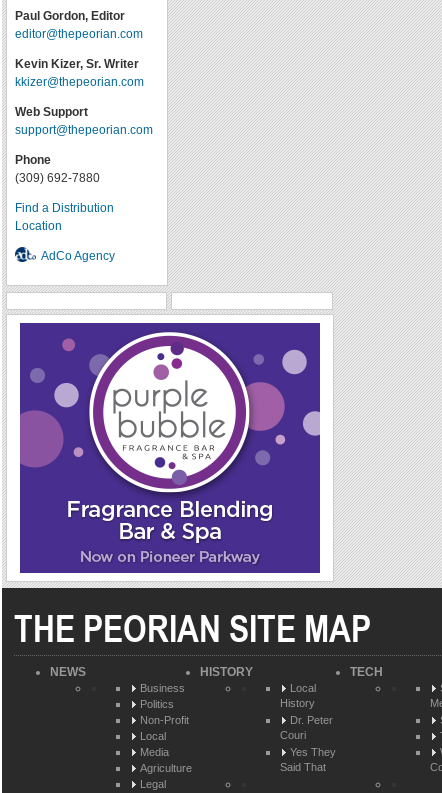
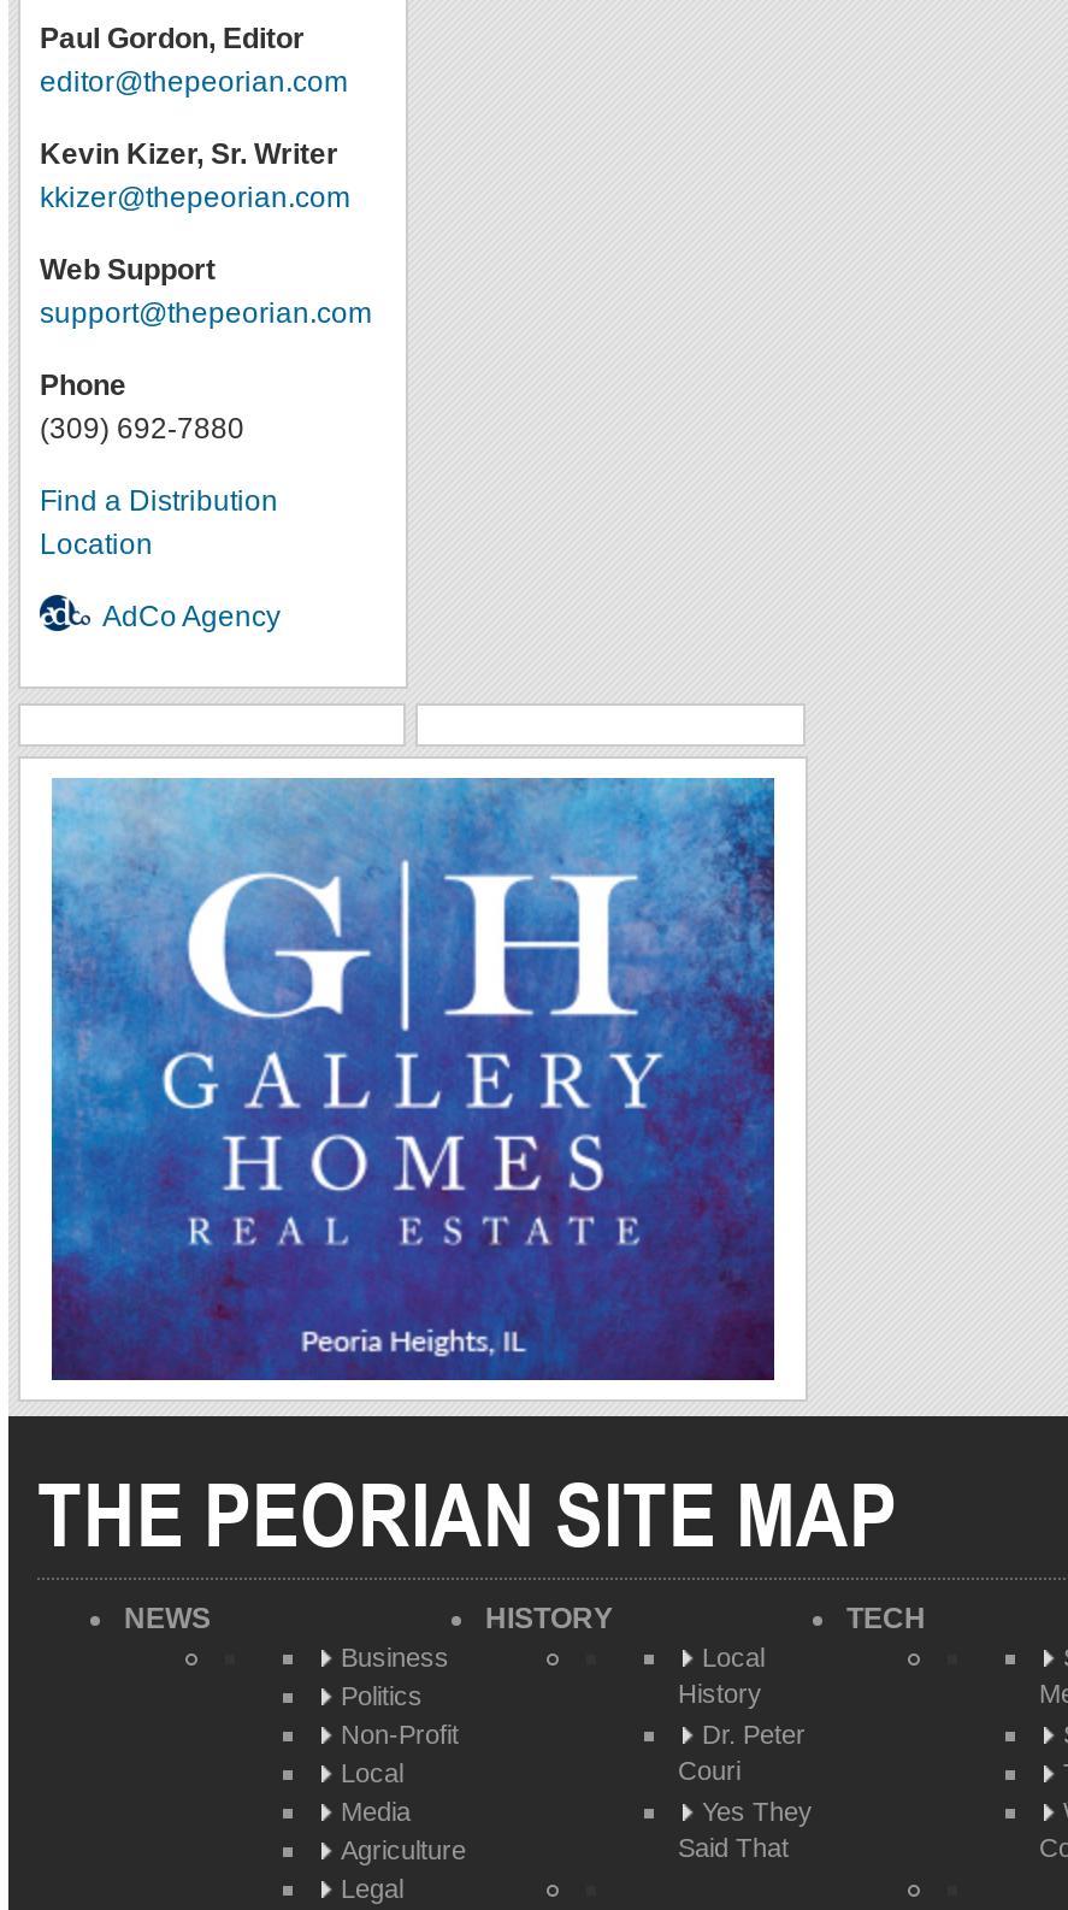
- [image]
+ [image]
